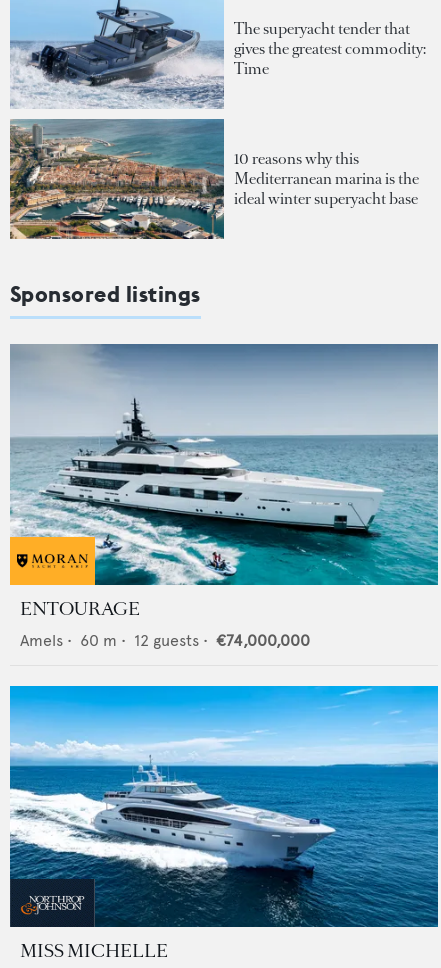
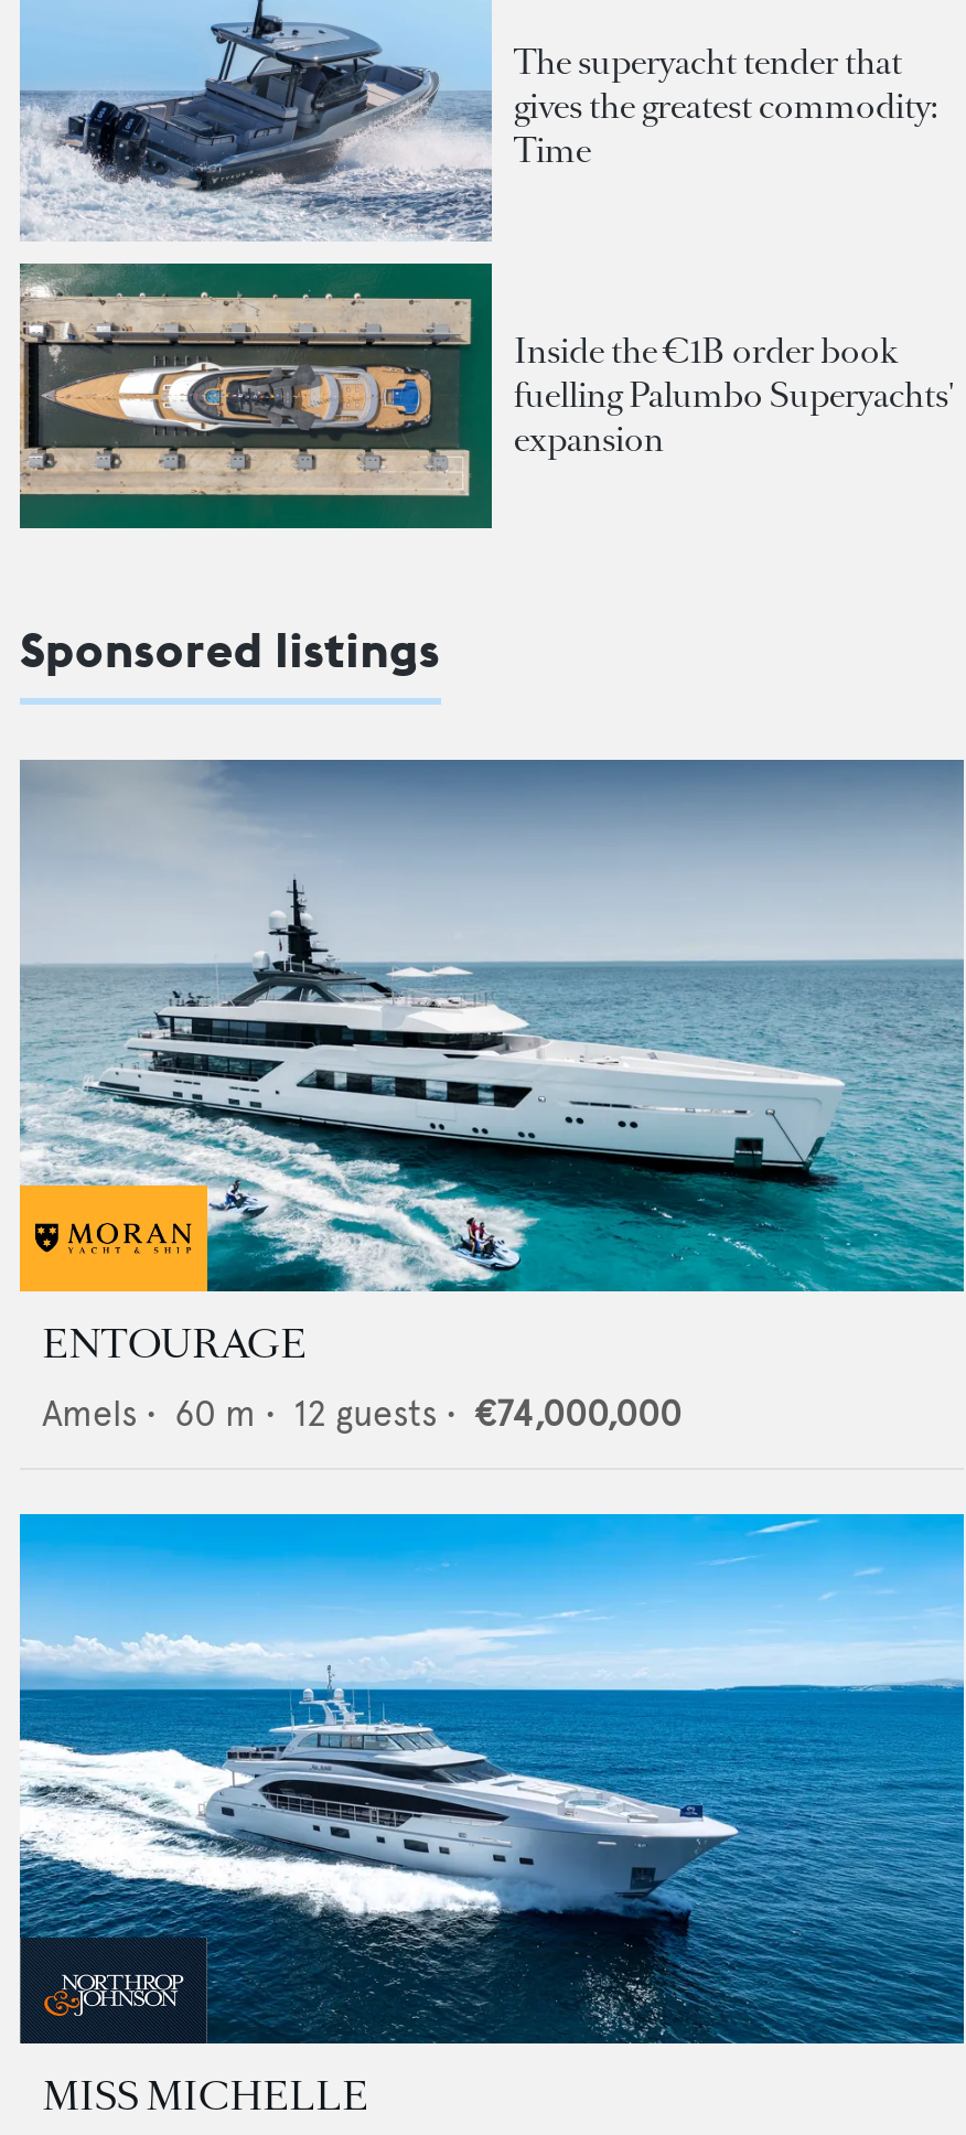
- [image]
- 10 reasons why this
- Mediterranean marina is the
- ideal winter superyacht base
+ [image]
+ Inside the €1B order book
+ fuelling Palumbo Superyachts'
+ expansion
